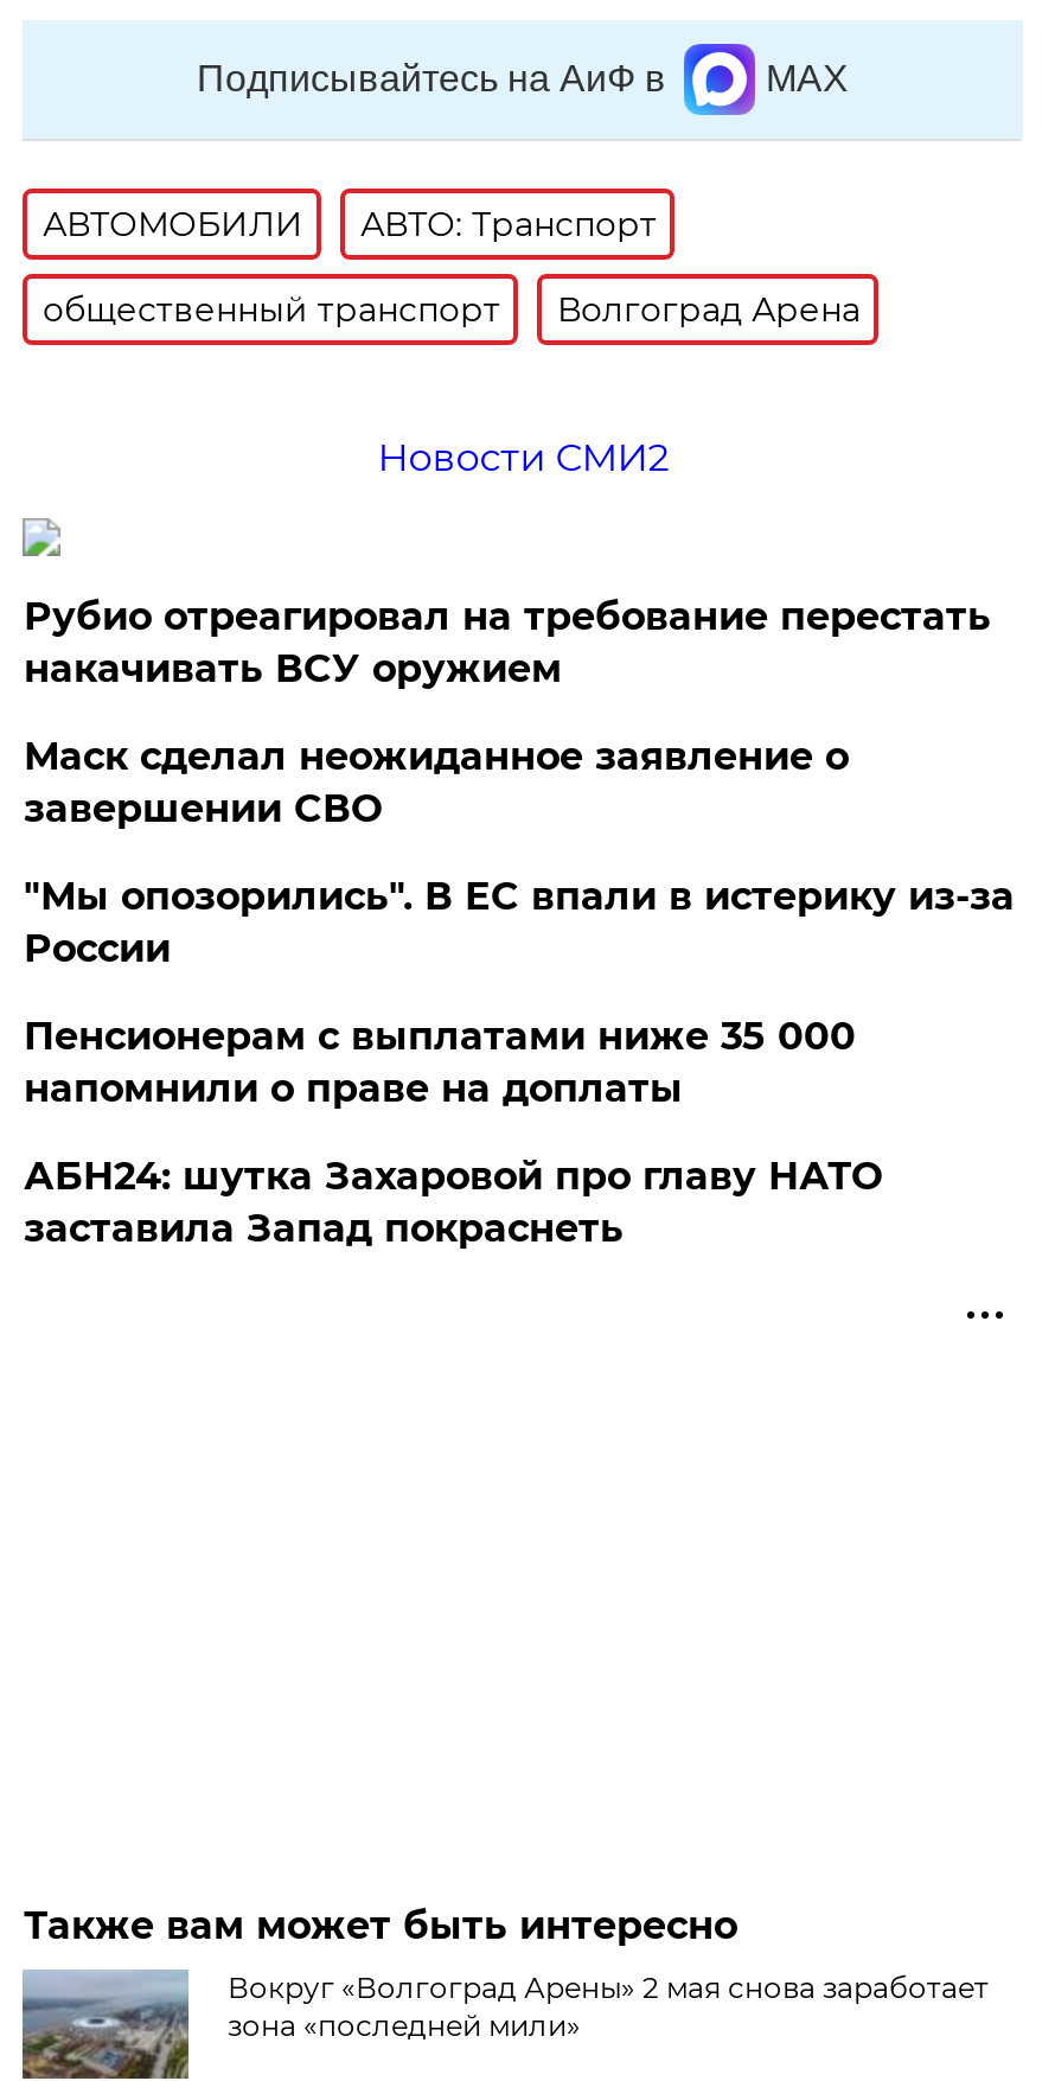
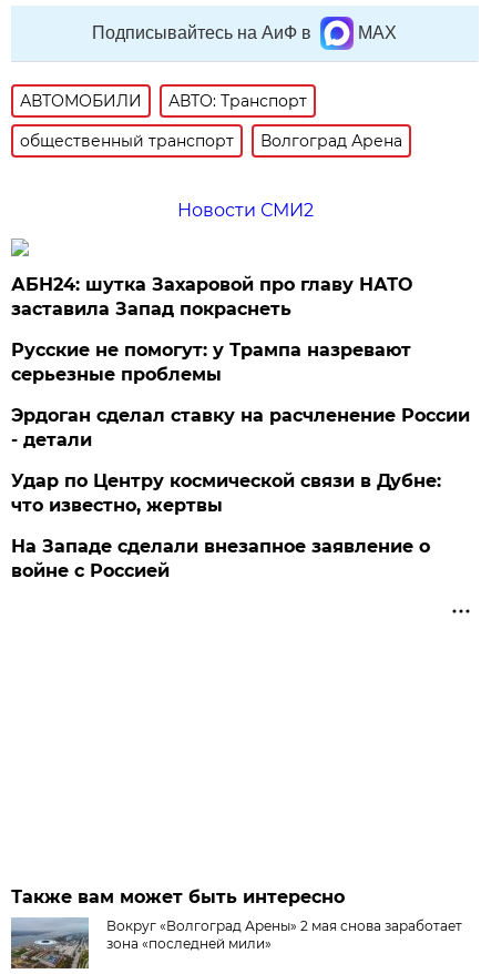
- Рубио отреагировал на требование перестать
- накачивать ВСУ оружием
- Маск сделал неожиданное заявление о
- завершении СВО
- "Мы опозорились". В ЕС впали в истерику из-за
- России
- Пенсионерам с выплатами ниже 35 000
- напомнили о праве на доплаты

moved up: АБН24: шутка Захаровой про главу НАТО | заставила Запад покраснеть

+ Русские не помогут: у Трампа назревают
+ серьезные проблемы
+ Эрдоган сделал ставку на расчленение России
+ - детали
+ Удар по Центру космической связи в Дубне:
+ что известно, жертвы
+ На Западе сделали внезапное заявление о
+ войне с Россией
